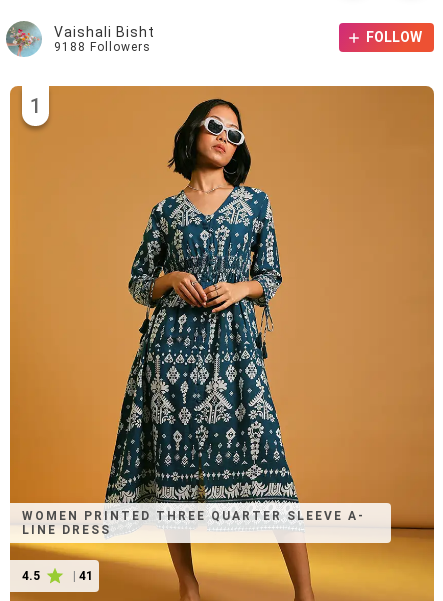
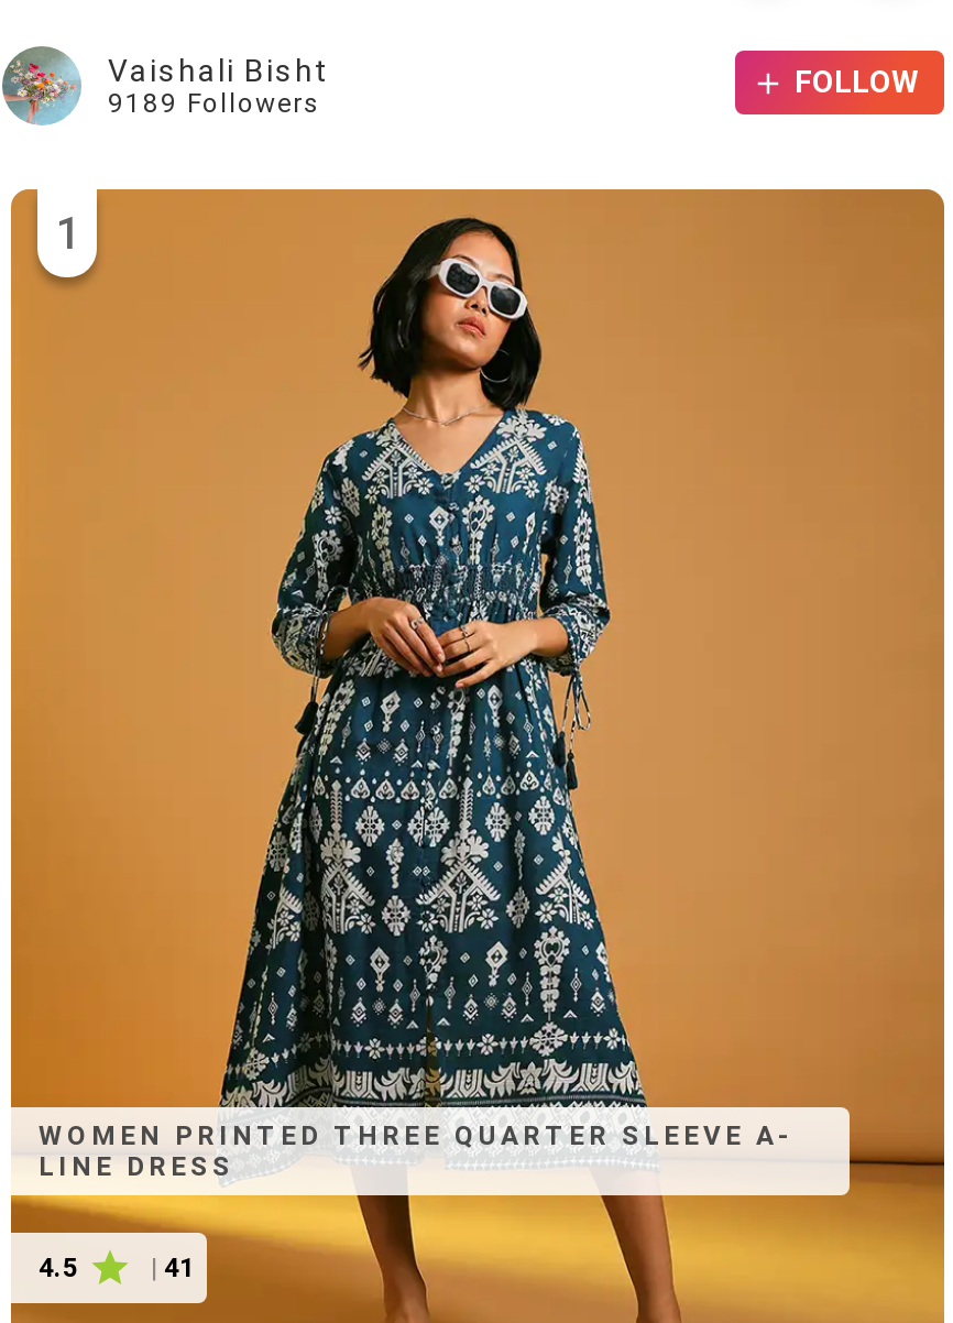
- 9188 Followers
+ 9189 Followers
